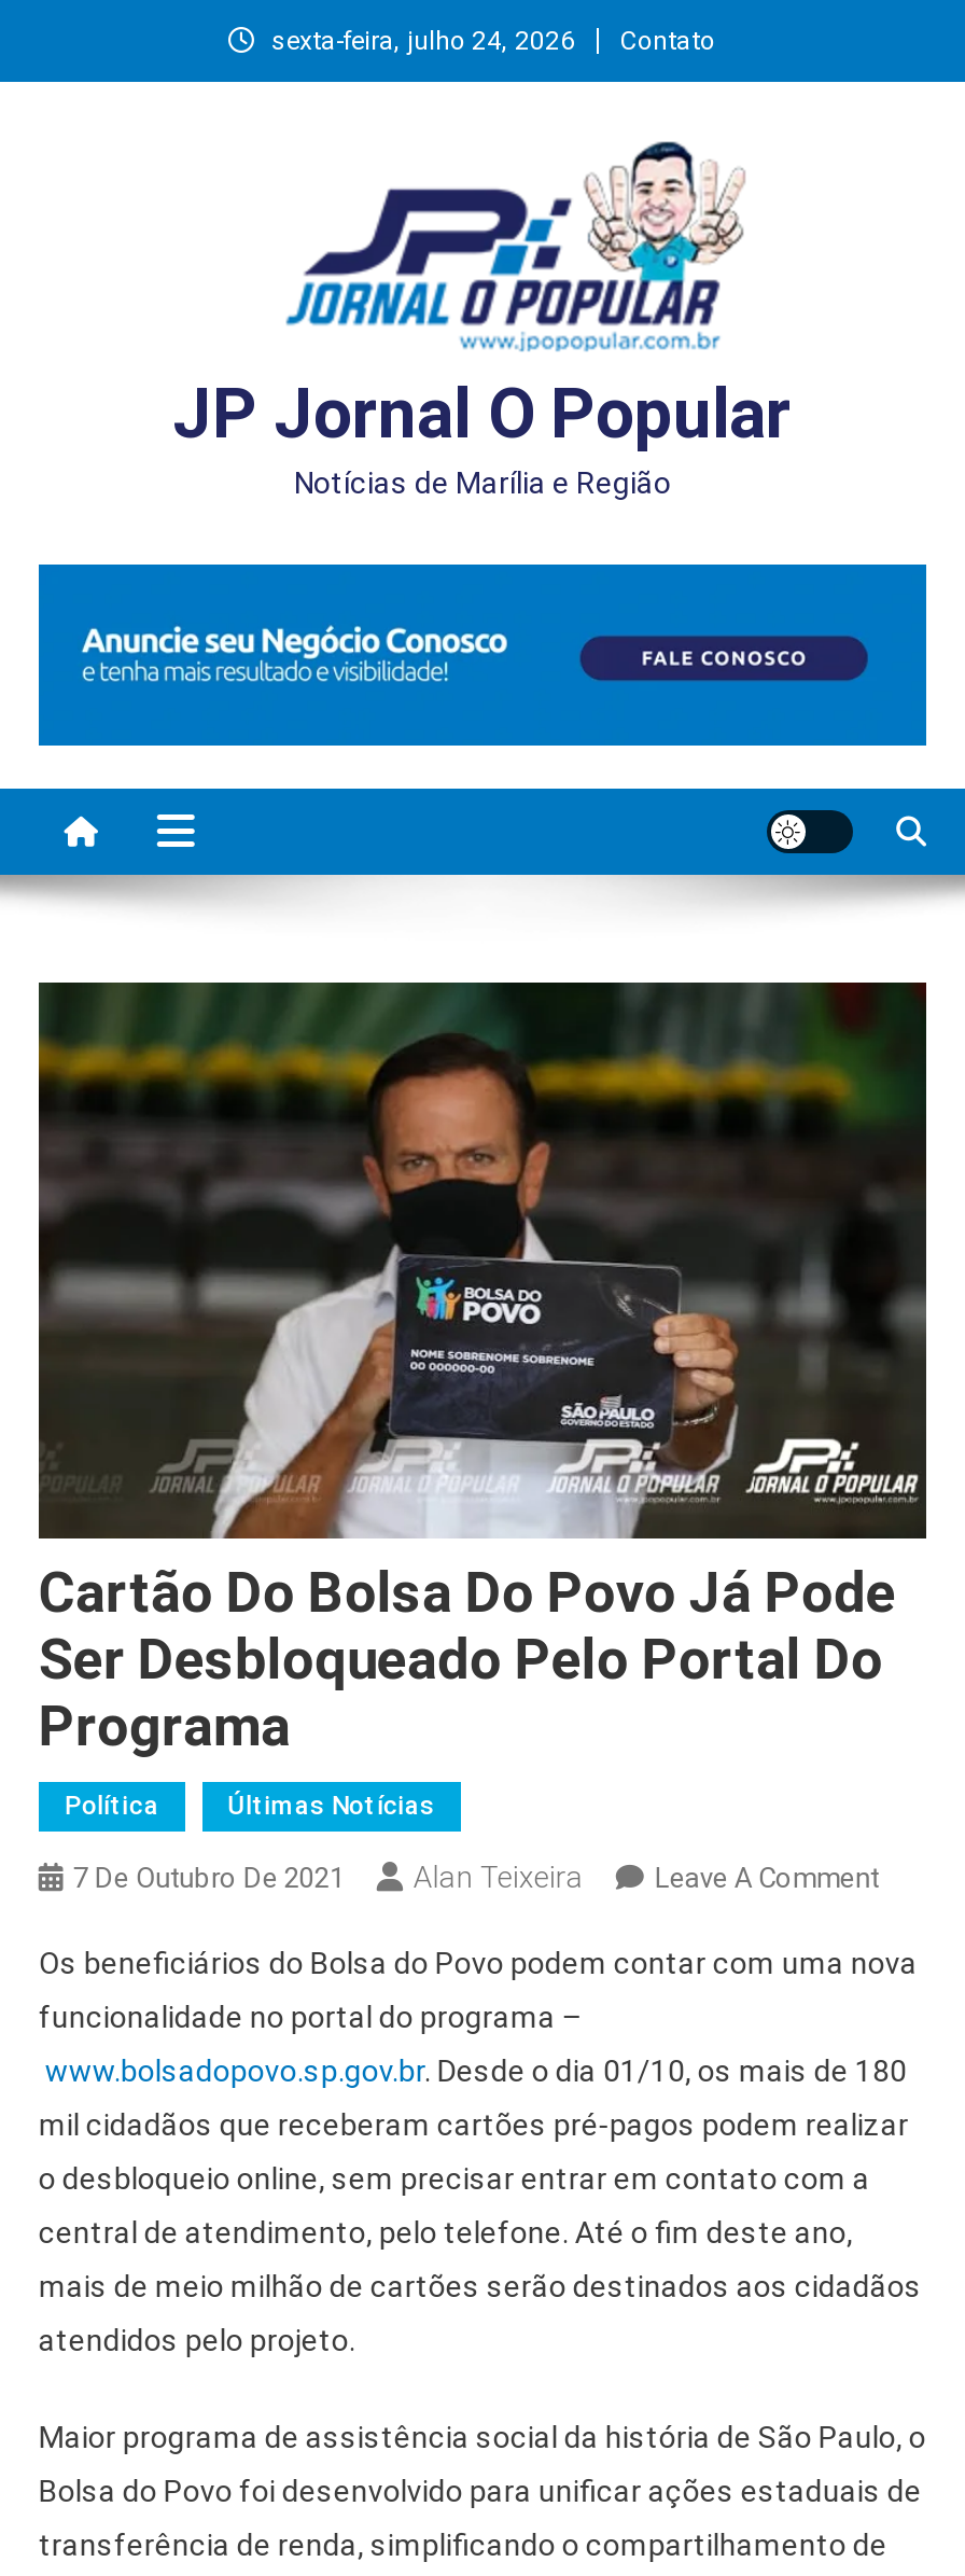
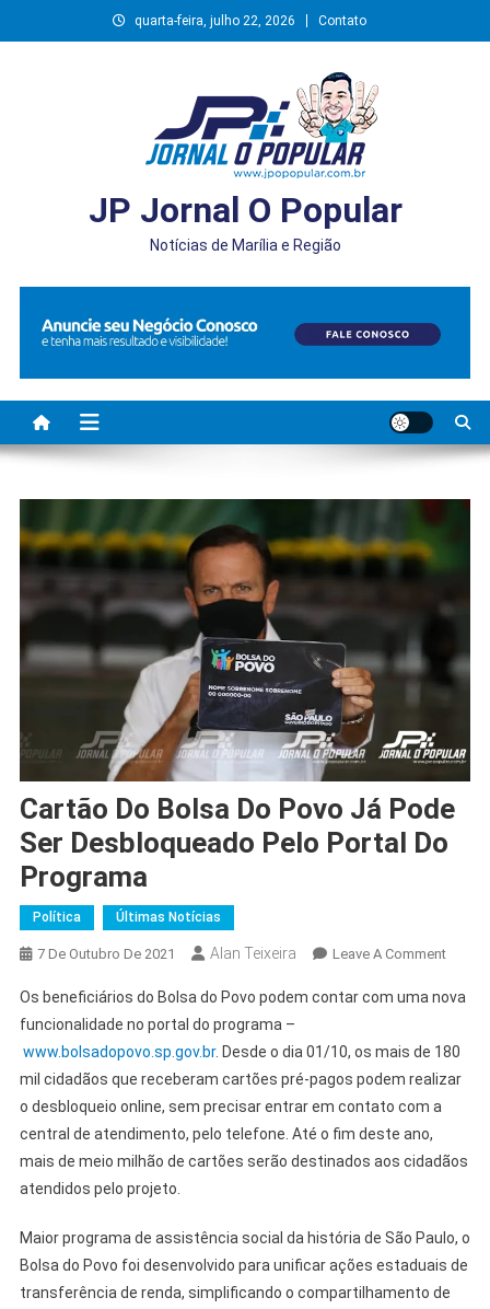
- sexta-feira, julho 24, 2026
+ quarta-feira, julho 22, 2026
